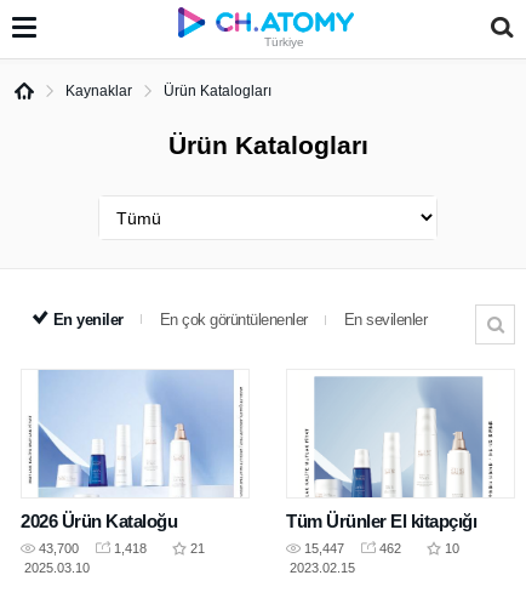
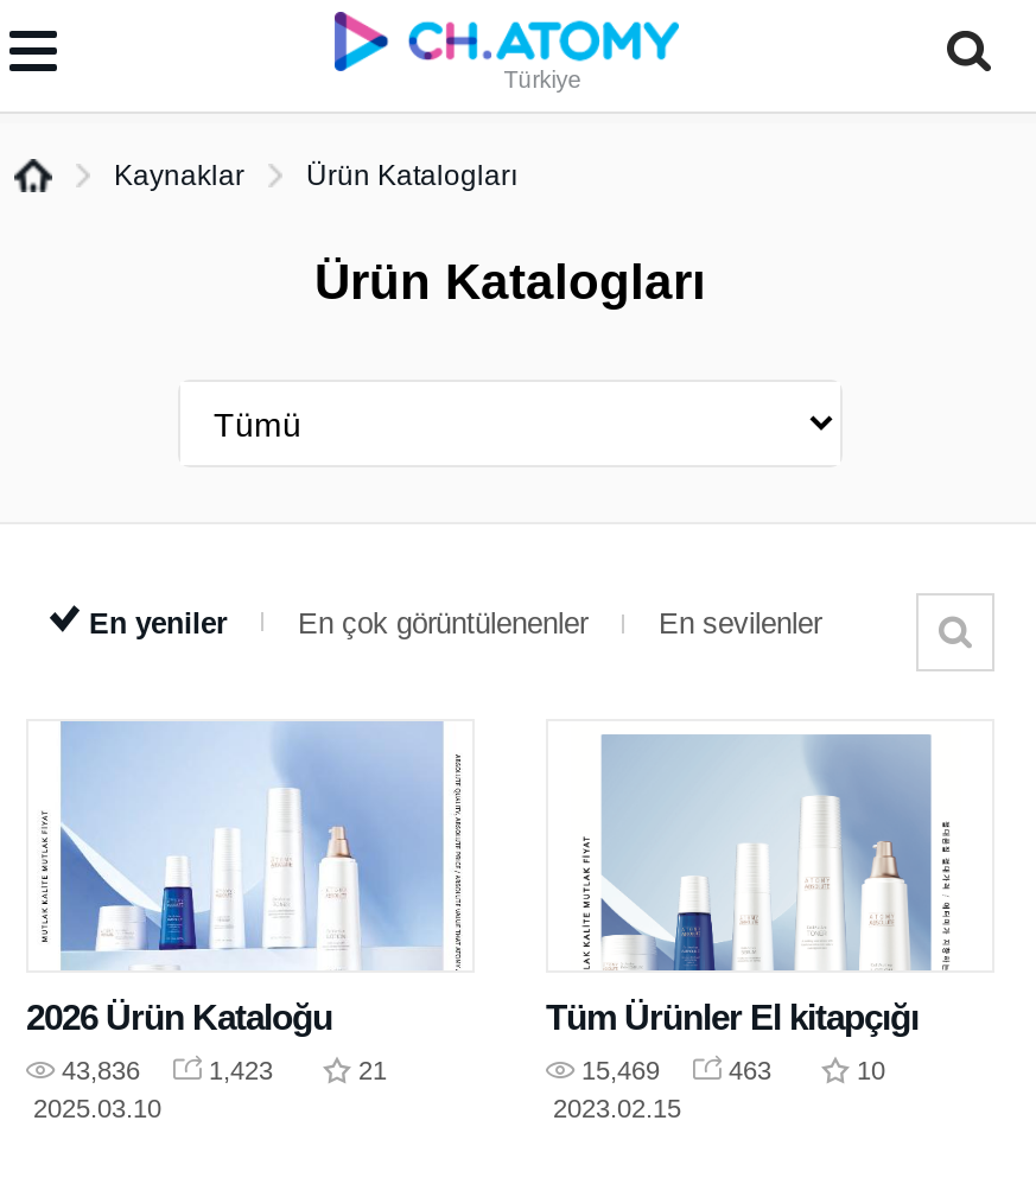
- 43,700
+ 43,836

- 1,418
+ 1,423

- 15,447
+ 15,469

- 462
+ 463
